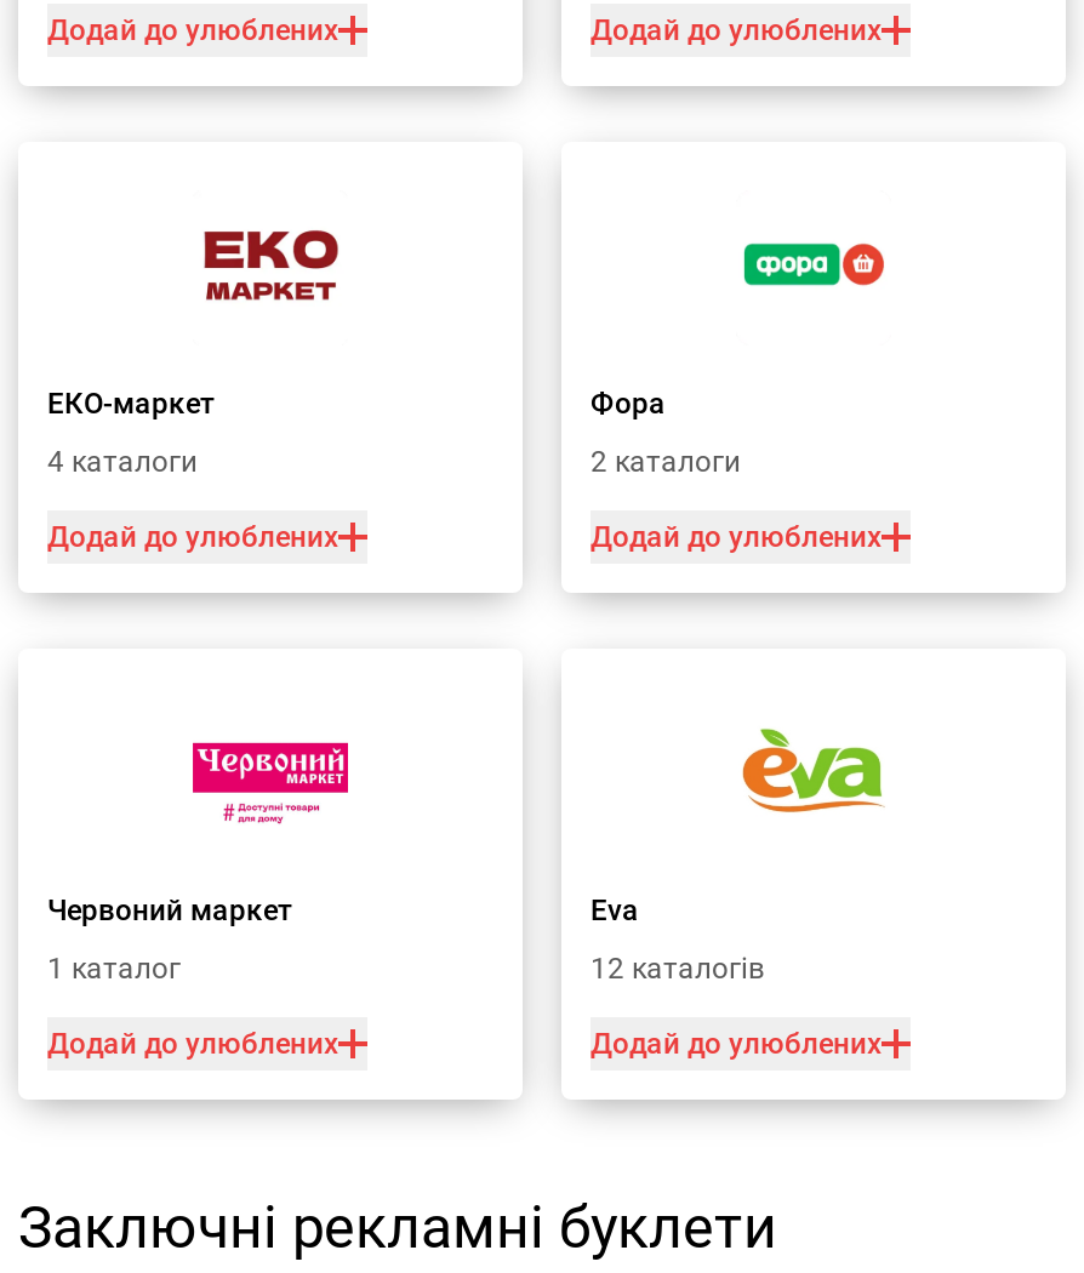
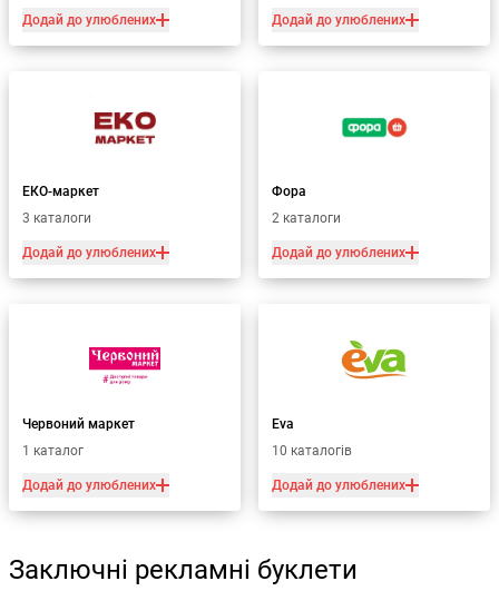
- 4 каталоги
+ 3 каталоги

- 12 каталогів
+ 10 каталогів
